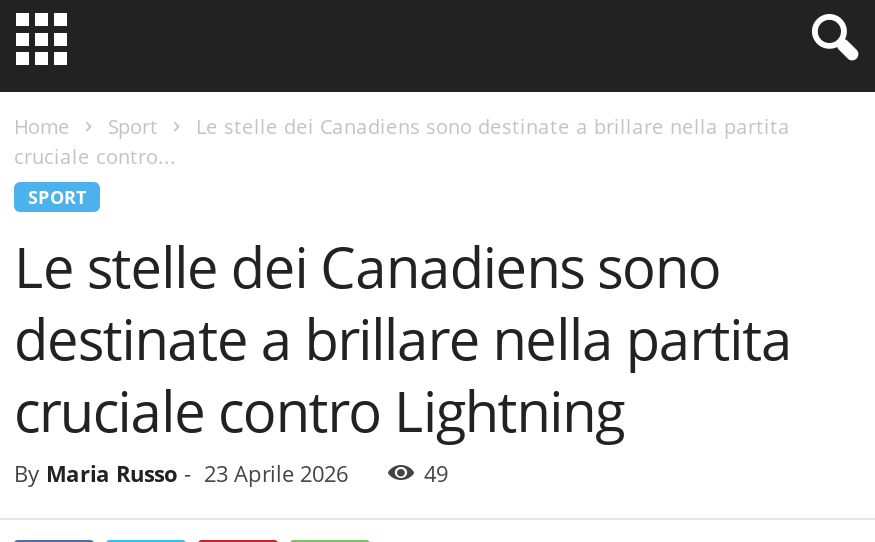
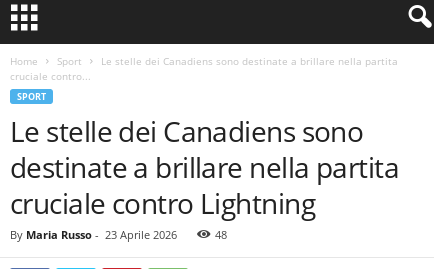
- 49
+ 48
